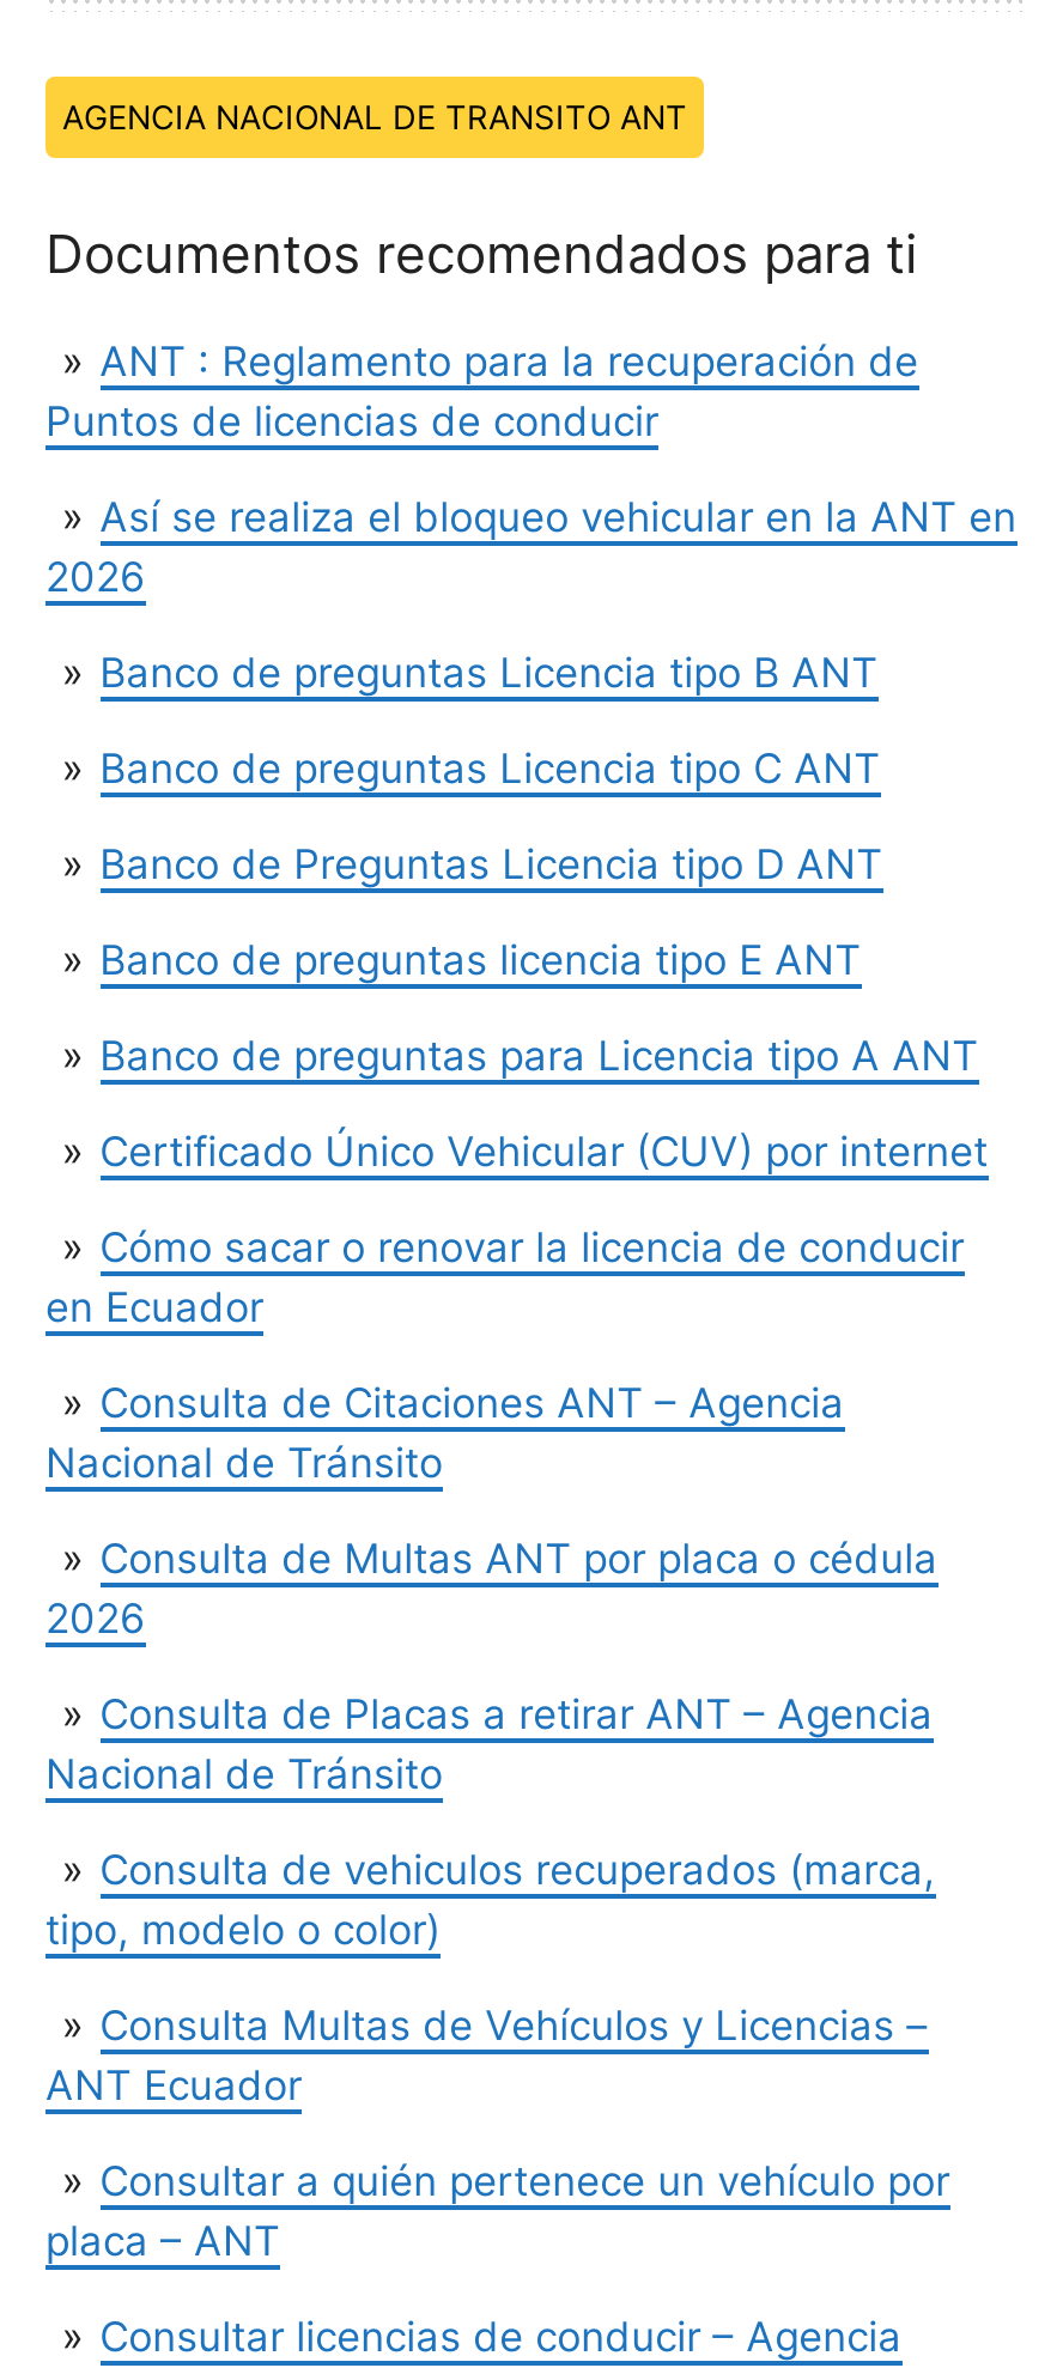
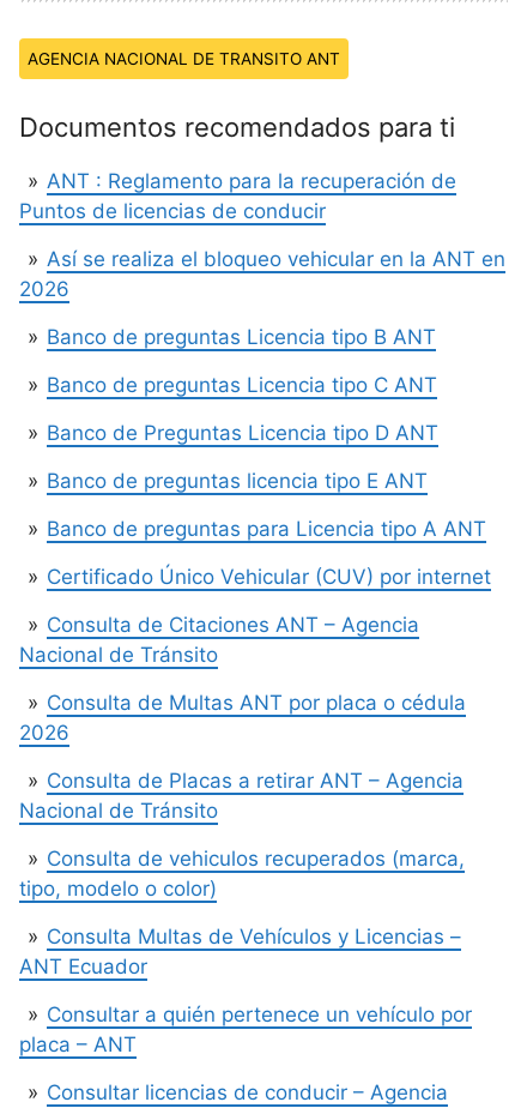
- Cómo sacar o renovar la licencia de conducir
- en Ecuador
